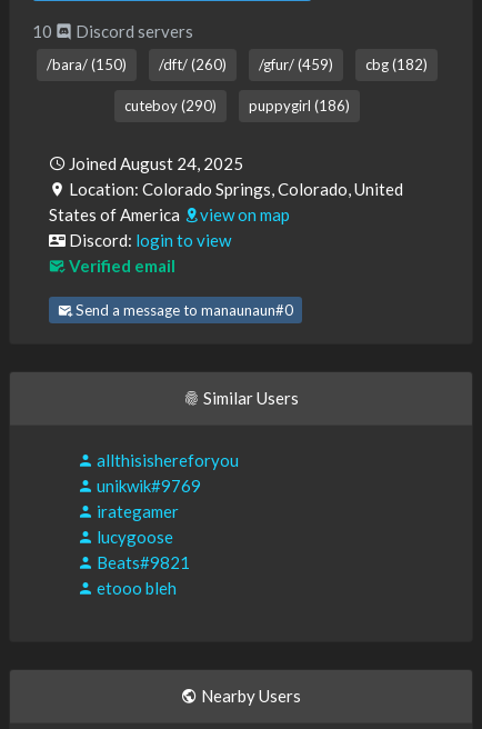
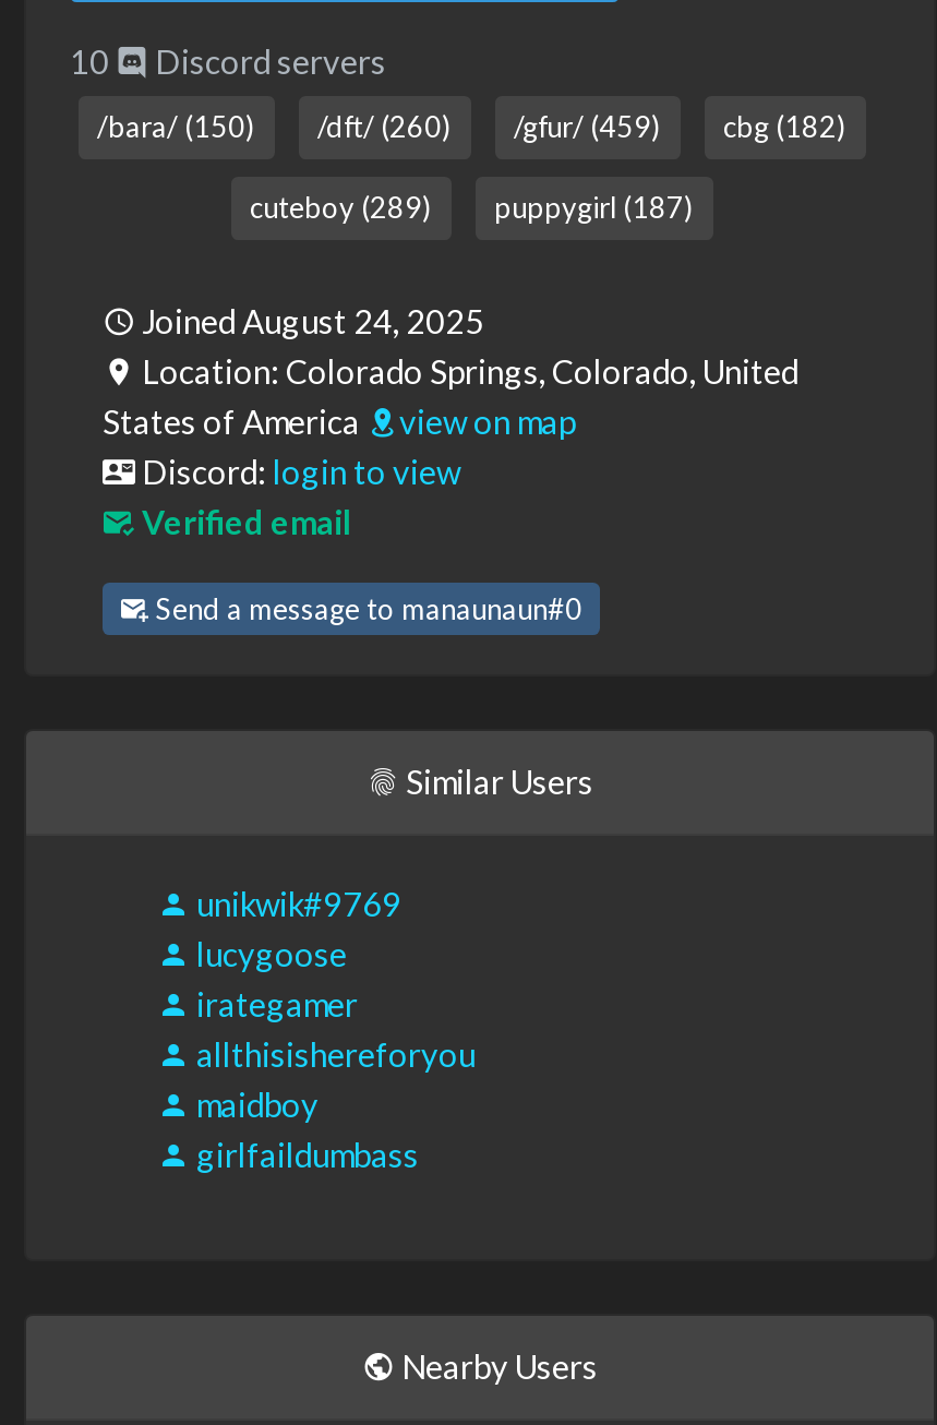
- cuteboy (290)
+ cuteboy (289)

- puppygirl (186)
+ puppygirl (187)

moved down: allthisishereforyou

moved up: unikwik#9769 | irategamer | lucygoose

- Beats#9821
- etooo bleh
+ maidboy
+ girlfaildumbass
